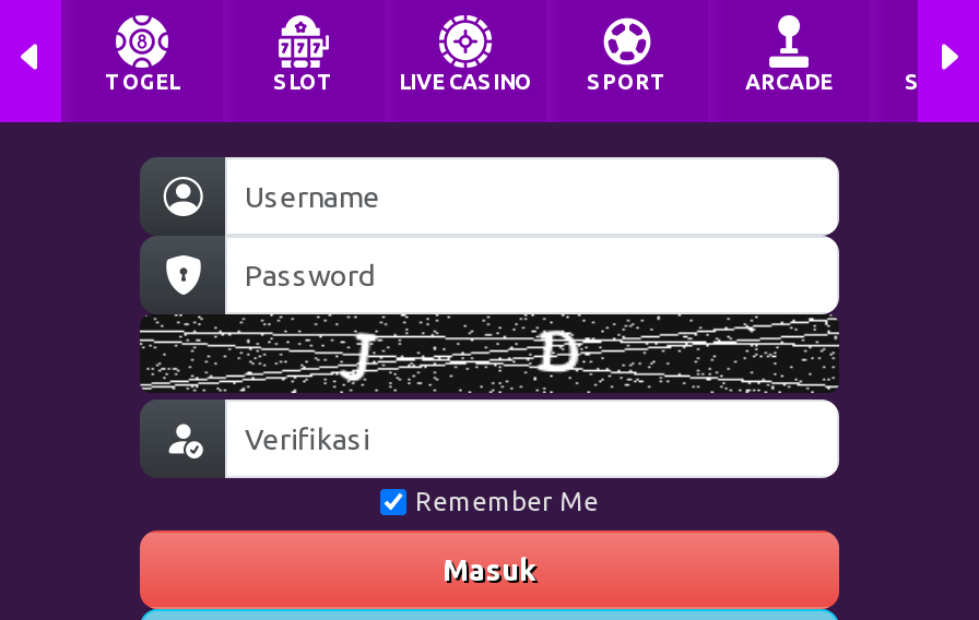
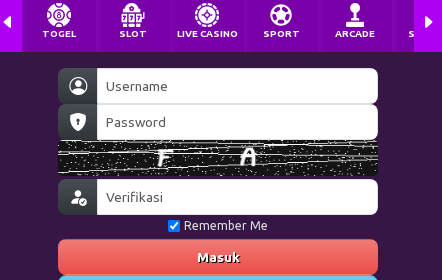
- [image]
+ [image]
